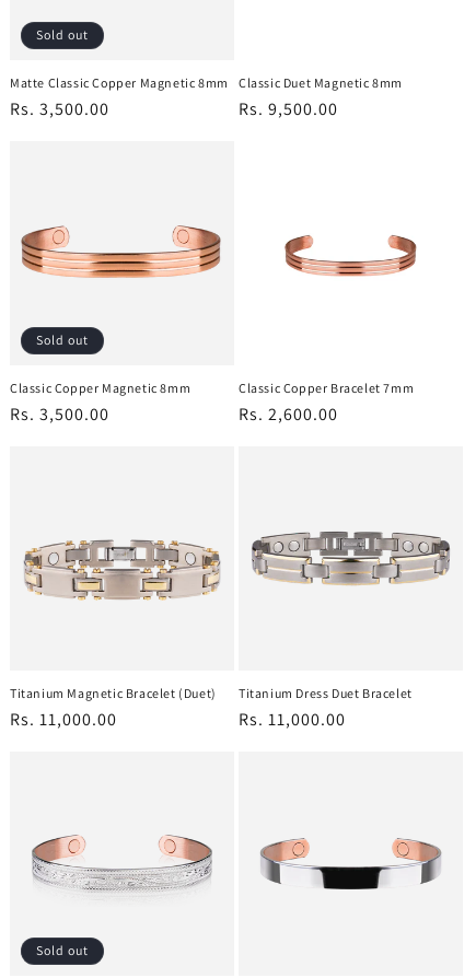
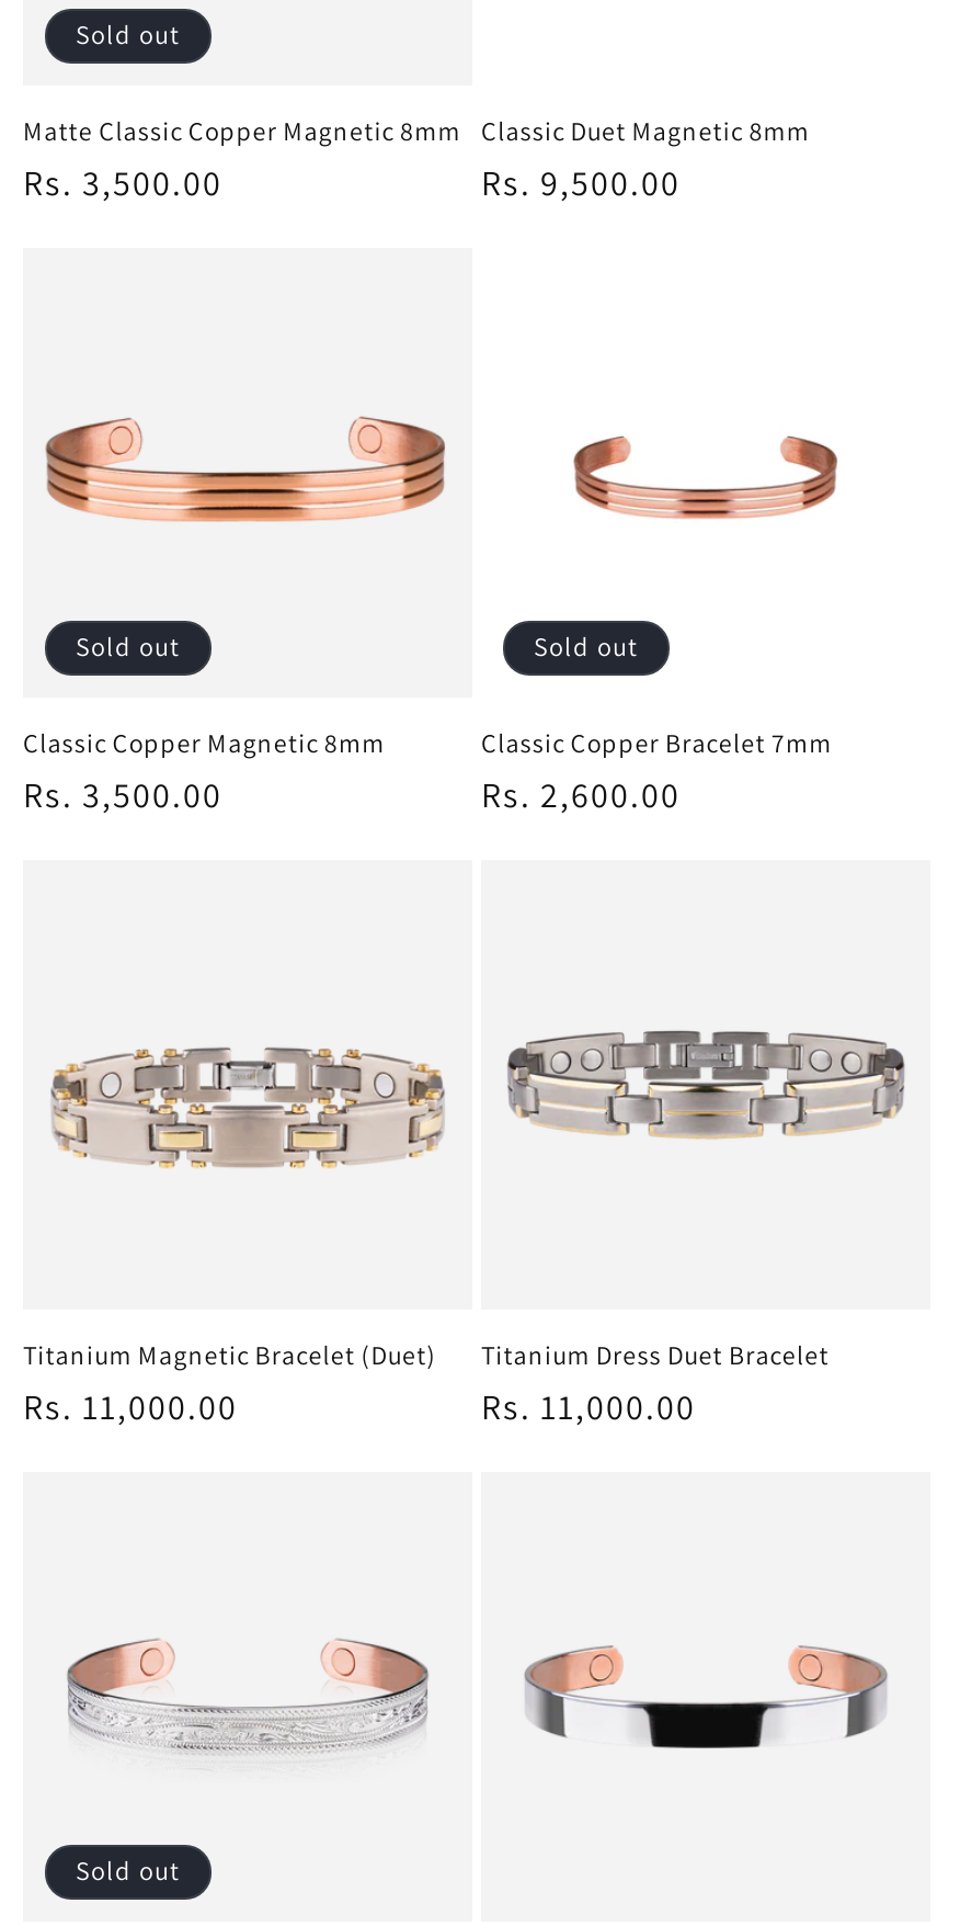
+ Sold out
